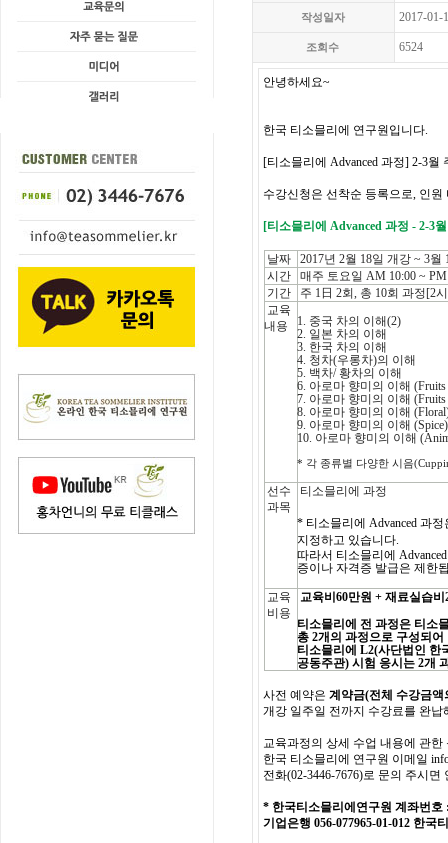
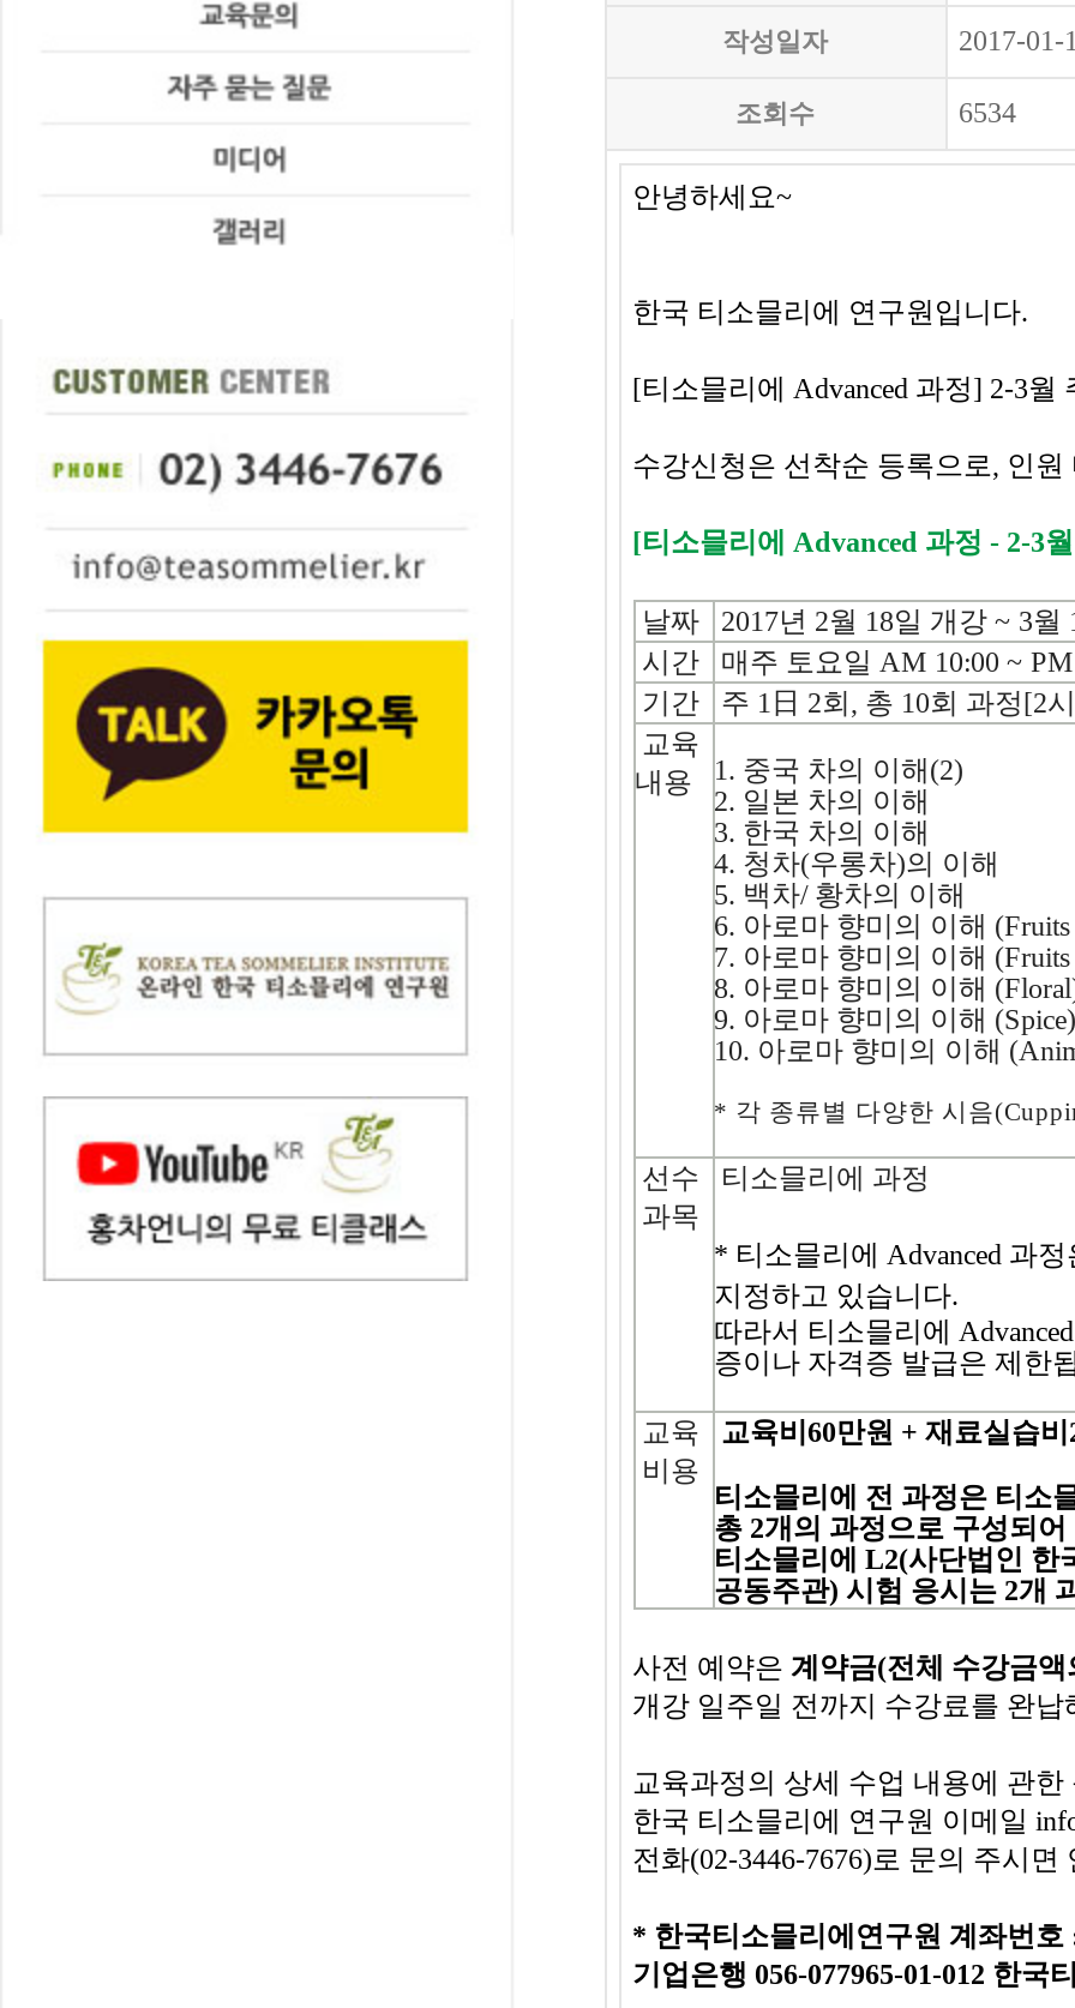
- 6524
+ 6534
